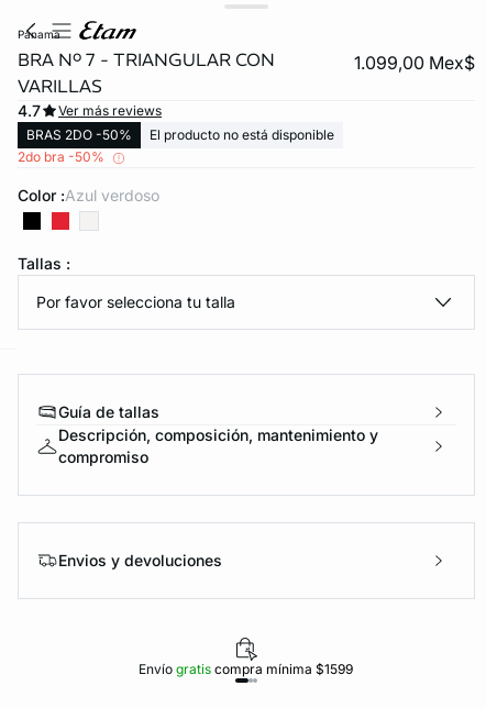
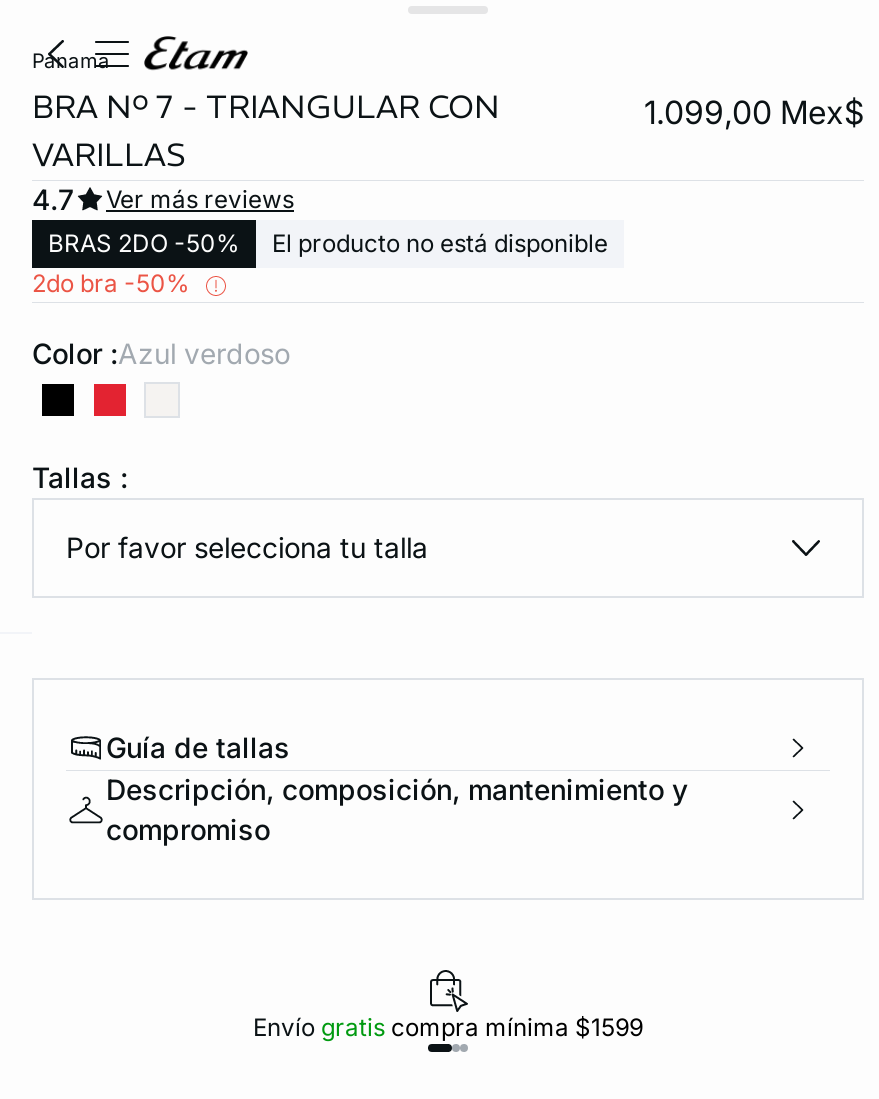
- Envios y devoluciones
